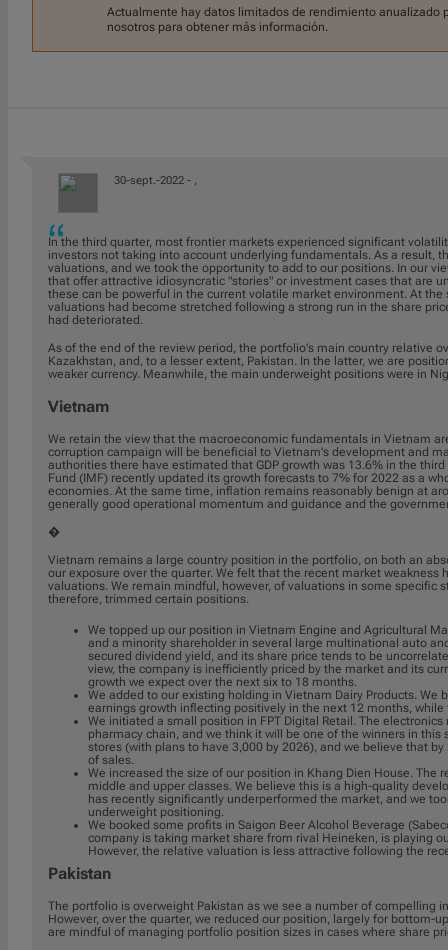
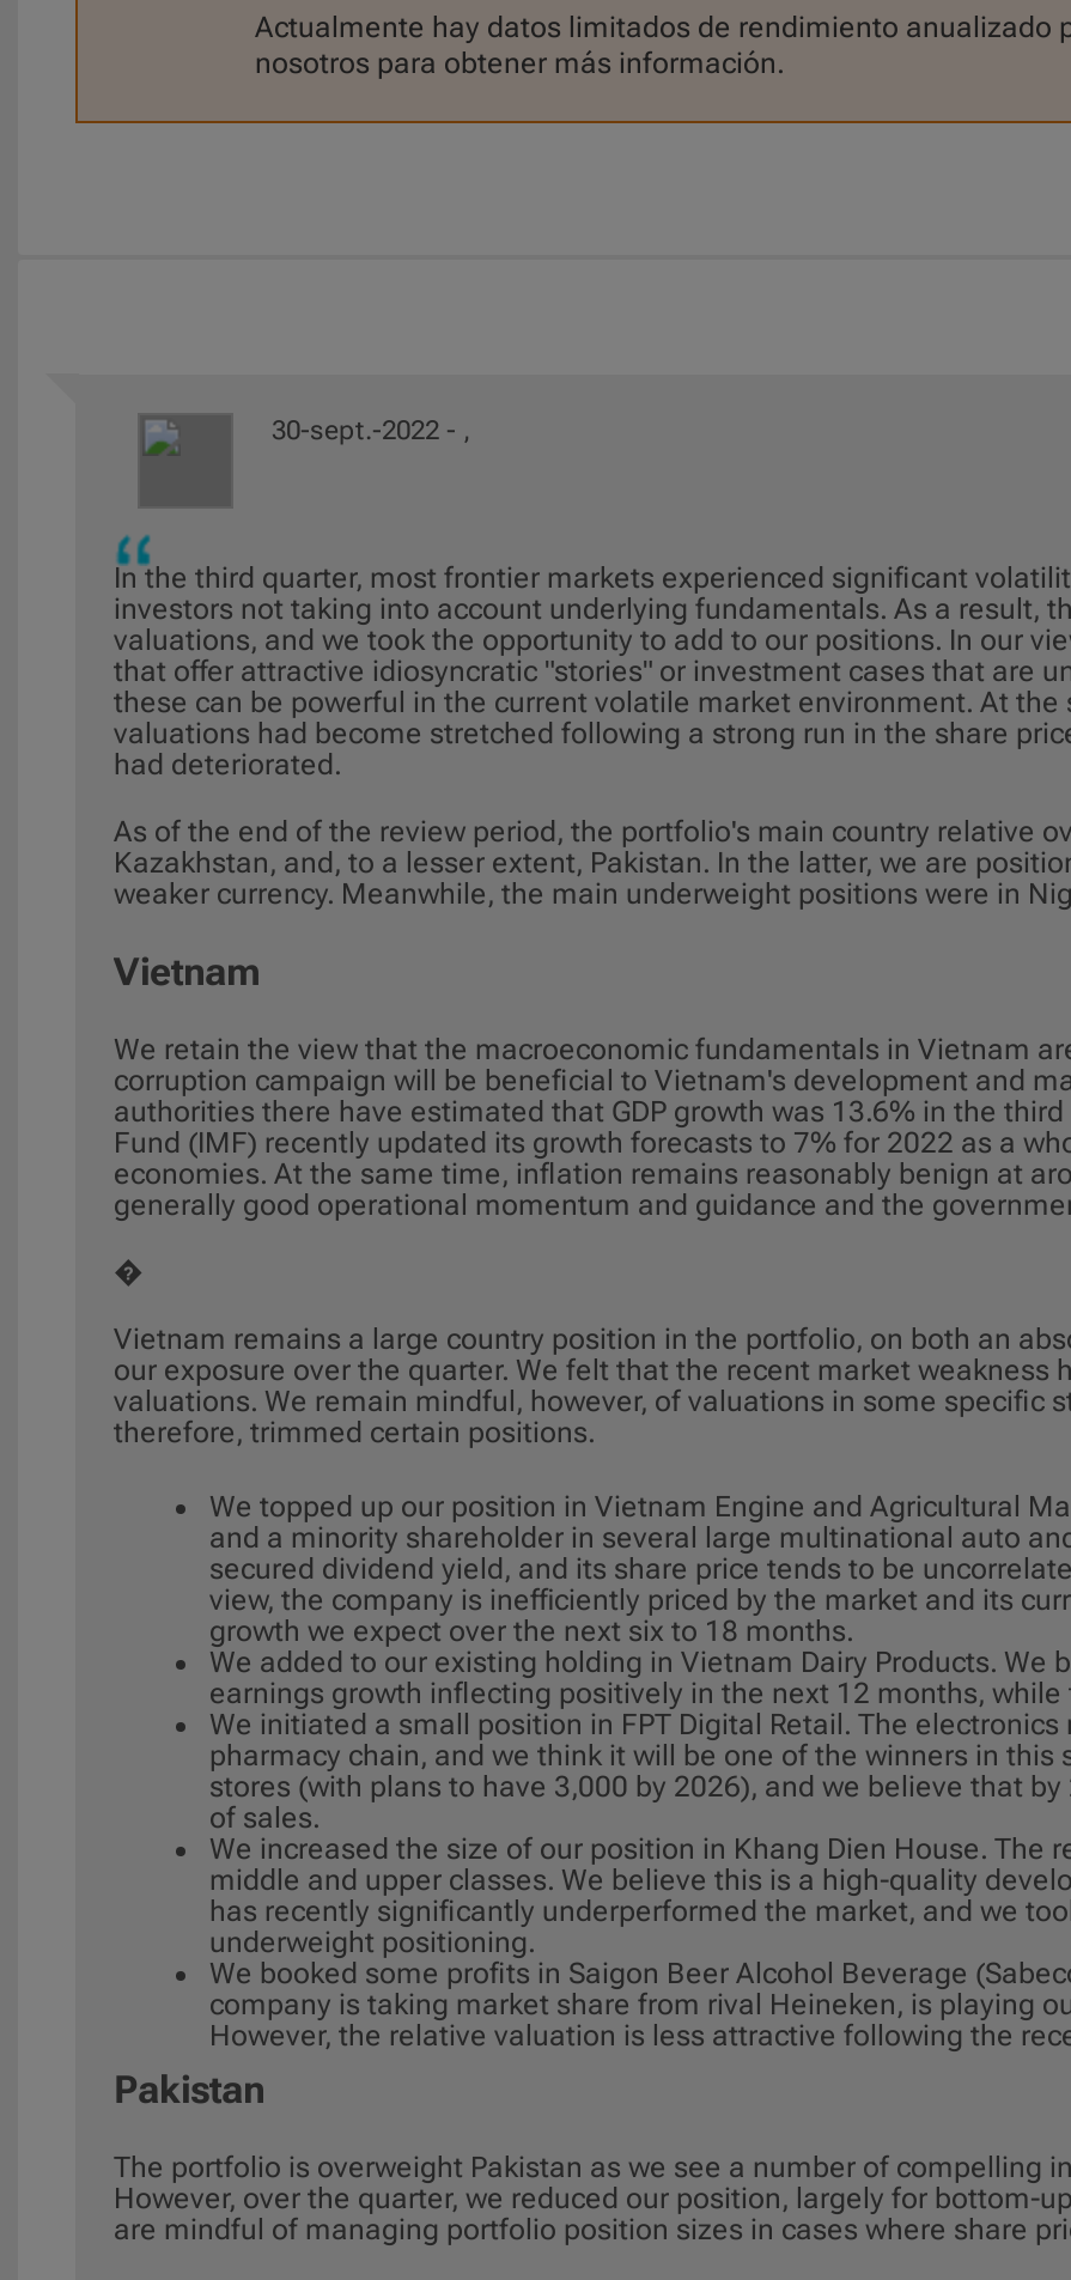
- 30-sept.-2022 -,
+ 30-sept.-2022 - ,
